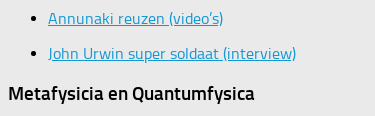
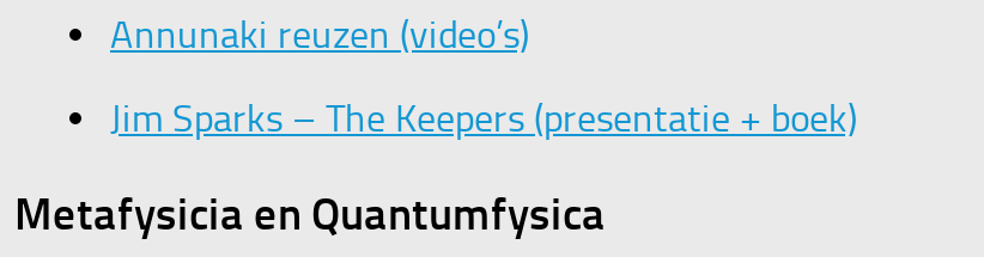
- John Urwin super soldaat (interview)
+ Jim Sparks – The Keepers (presentatie + boek)
